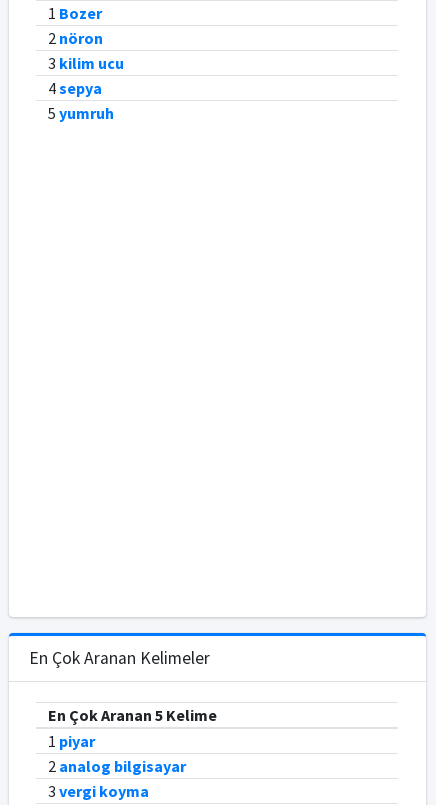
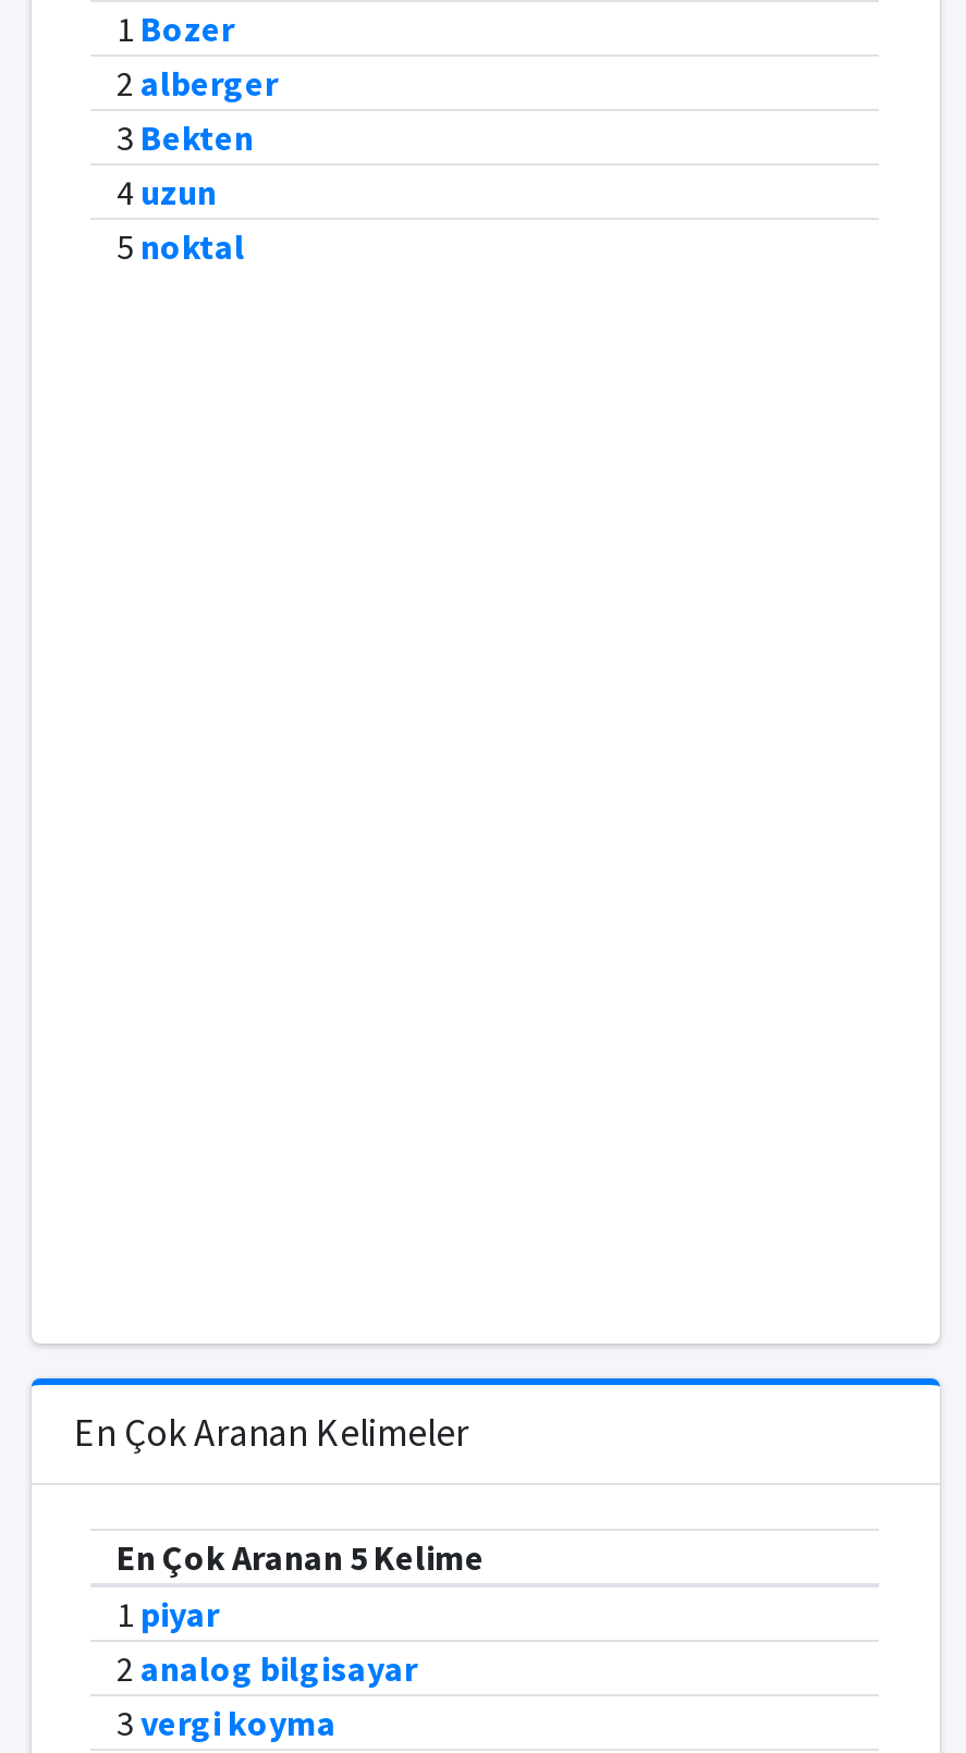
- 2 nöron
- 3 kilim ucu
- 4 sepya
- 5 yumruh
+ 2 alberger
+ 3 Bekten
+ 4 uzun
+ 5 noktal
